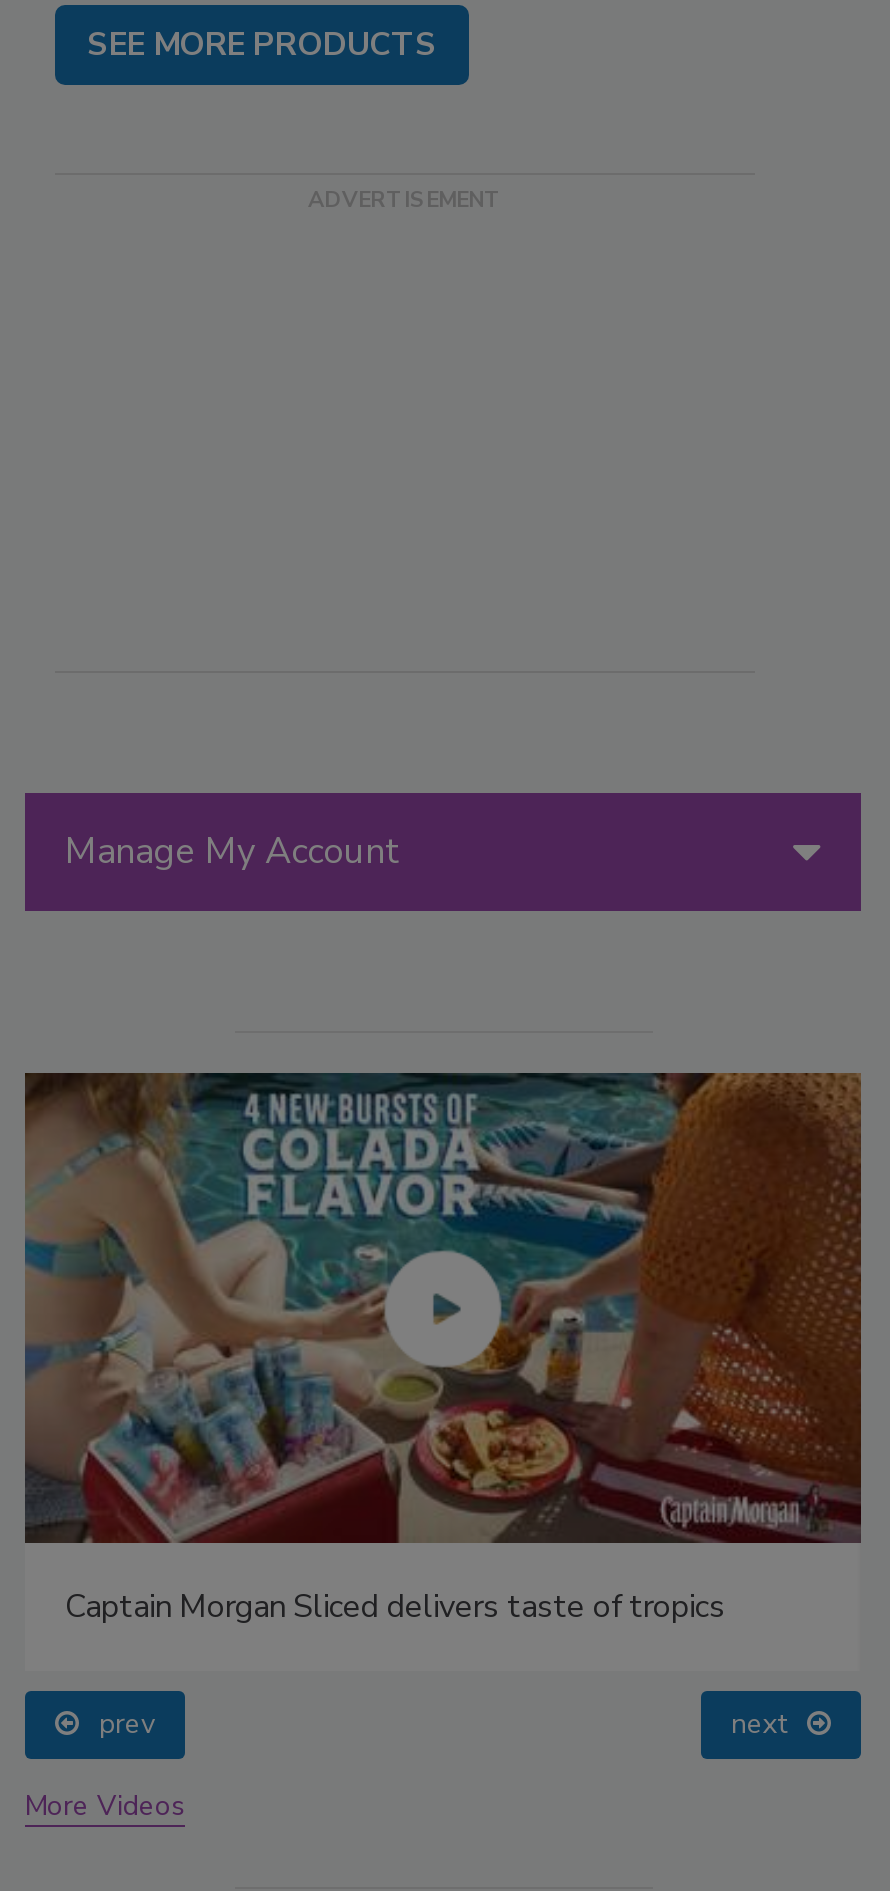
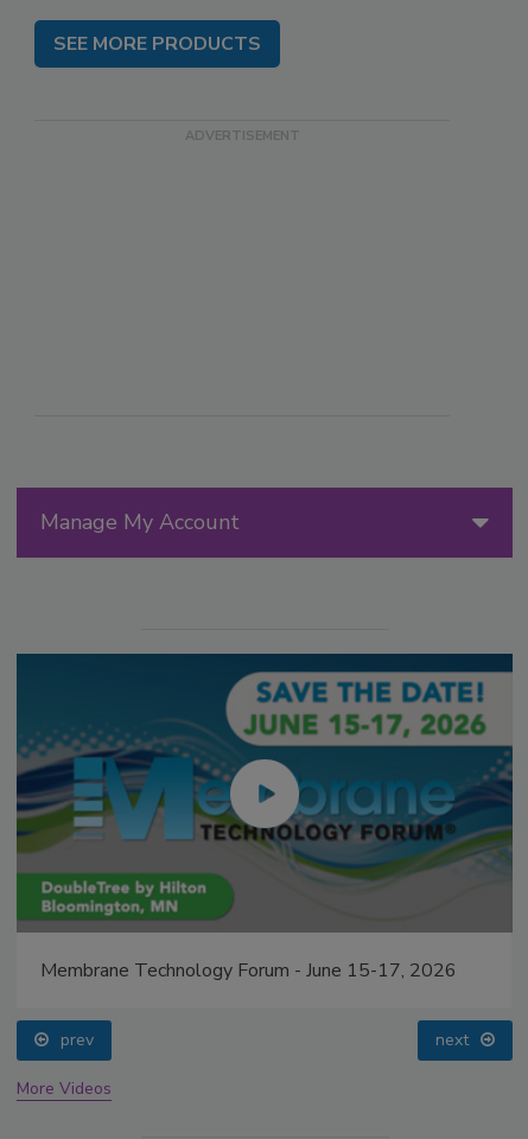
- [image]
- Captain Morgan Sliced delivers taste of tropics
+ [image]
+ Membrane Technology Forum - June 15-17, 2026
